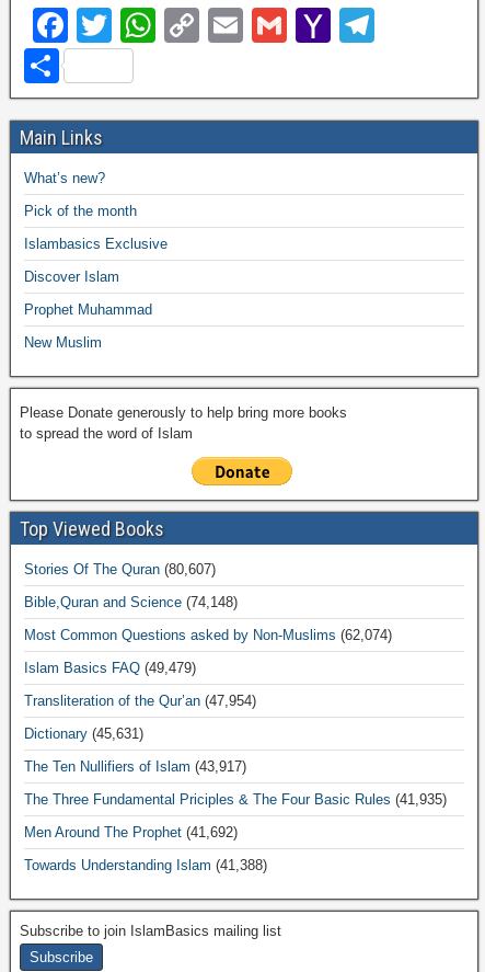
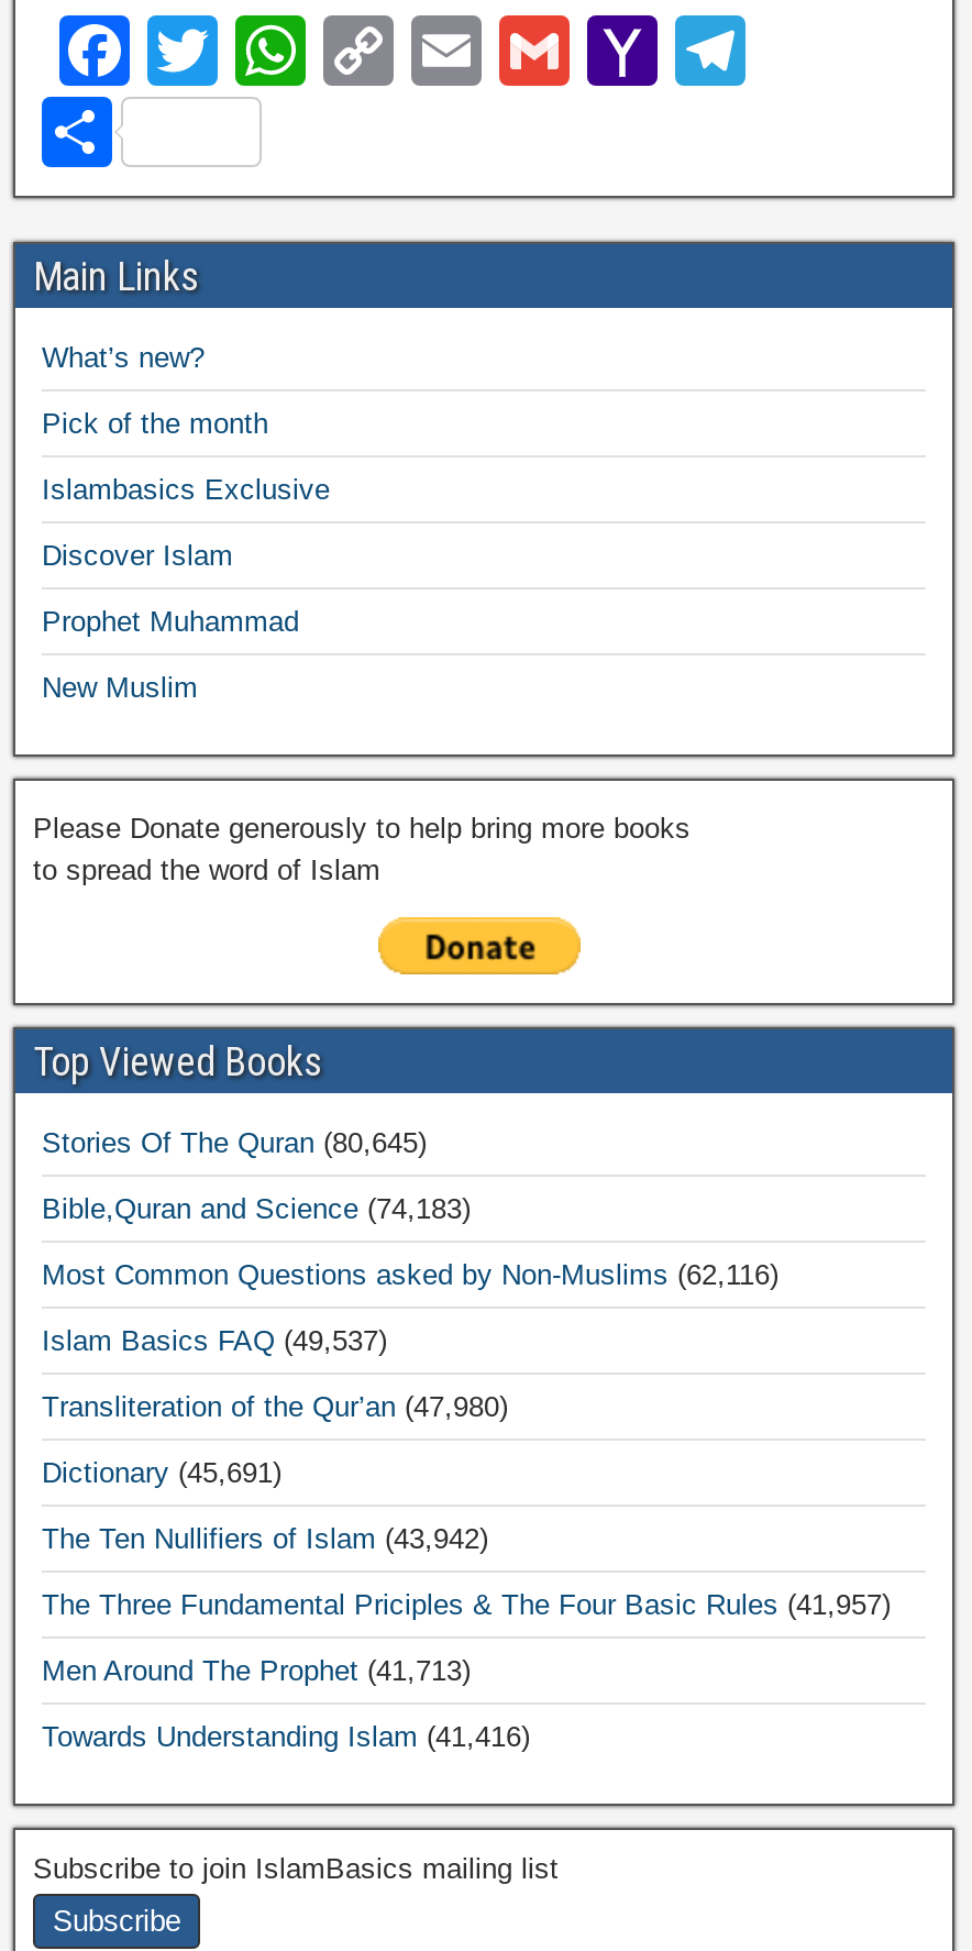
- Stories Of The Quran (80,607)
+ Stories Of The Quran (80,645)

- Bible,Quran and Science (74,148)
+ Bible,Quran and Science (74,183)

- Most Common Questions asked by Non-Muslims (62,074)
+ Most Common Questions asked by Non-Muslims (62,116)

- Islam Basics FAQ (49,479)
+ Islam Basics FAQ (49,537)

- Transliteration of the Qur’an (47,954)
+ Transliteration of the Qur’an (47,980)

- Dictionary (45,631)
+ Dictionary (45,691)

- The Ten Nullifiers of Islam (43,917)
+ The Ten Nullifiers of Islam (43,942)

- The Three Fundamental Priciples & The Four Basic Rules (41,935)
+ The Three Fundamental Priciples & The Four Basic Rules (41,957)

- Men Around The Prophet (41,692)
+ Men Around The Prophet (41,713)

- Towards Understanding Islam (41,388)
+ Towards Understanding Islam (41,416)
